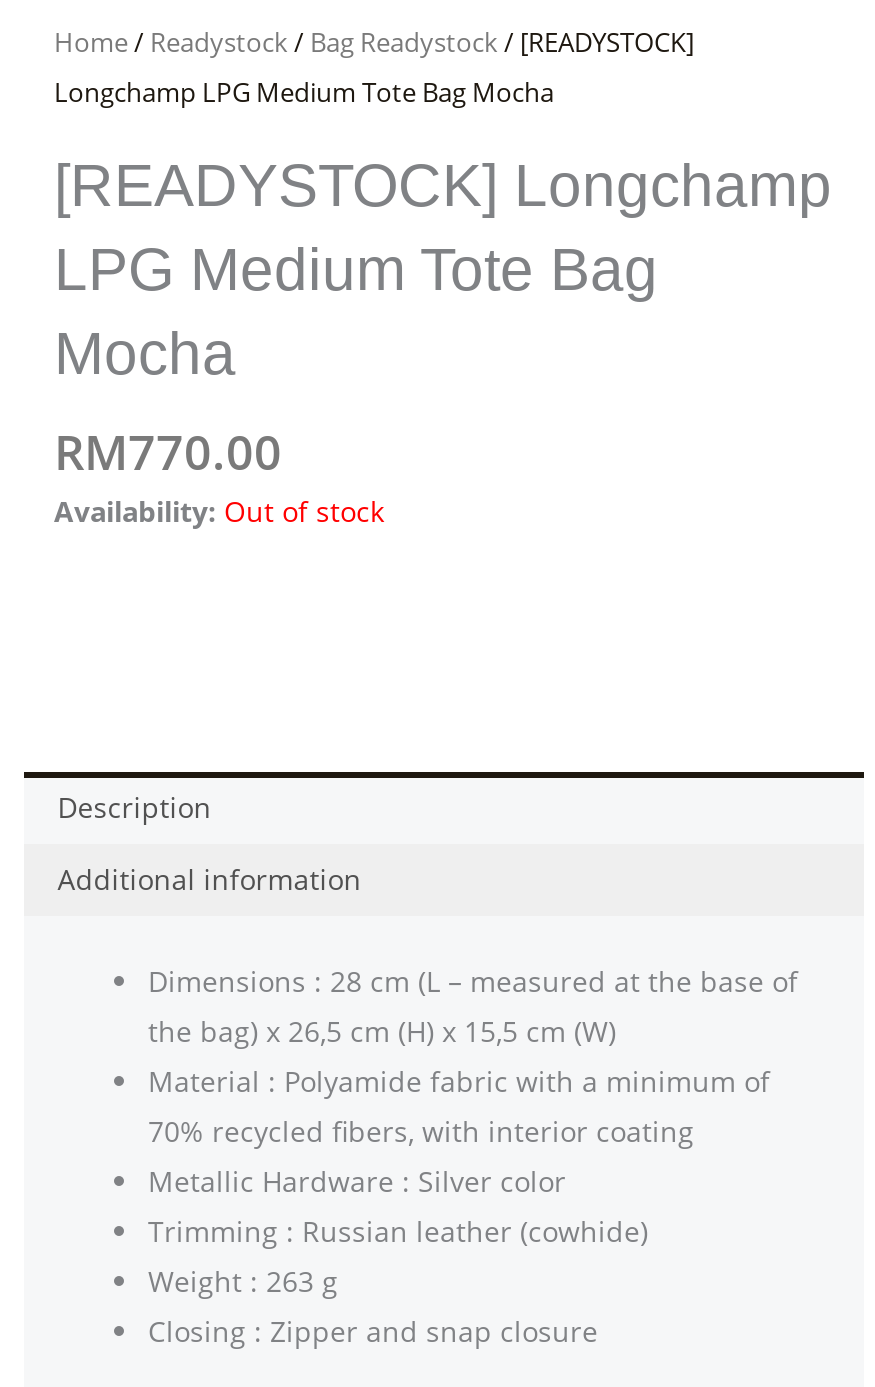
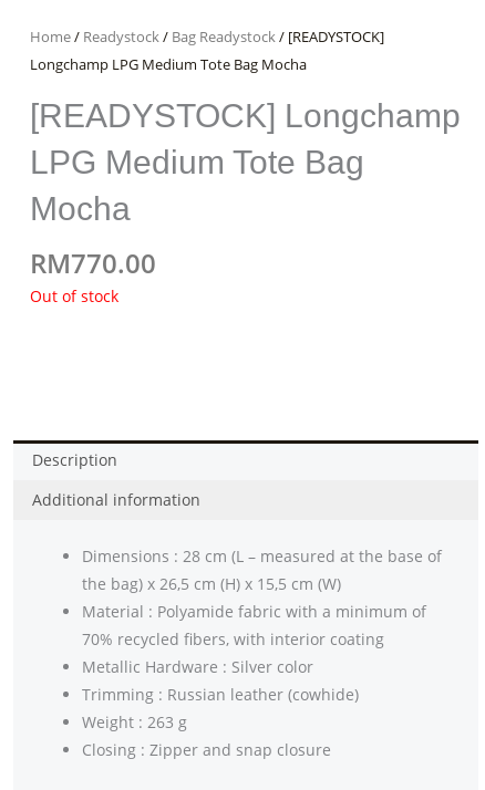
- Availability: Out of stock
+ Out of stock
